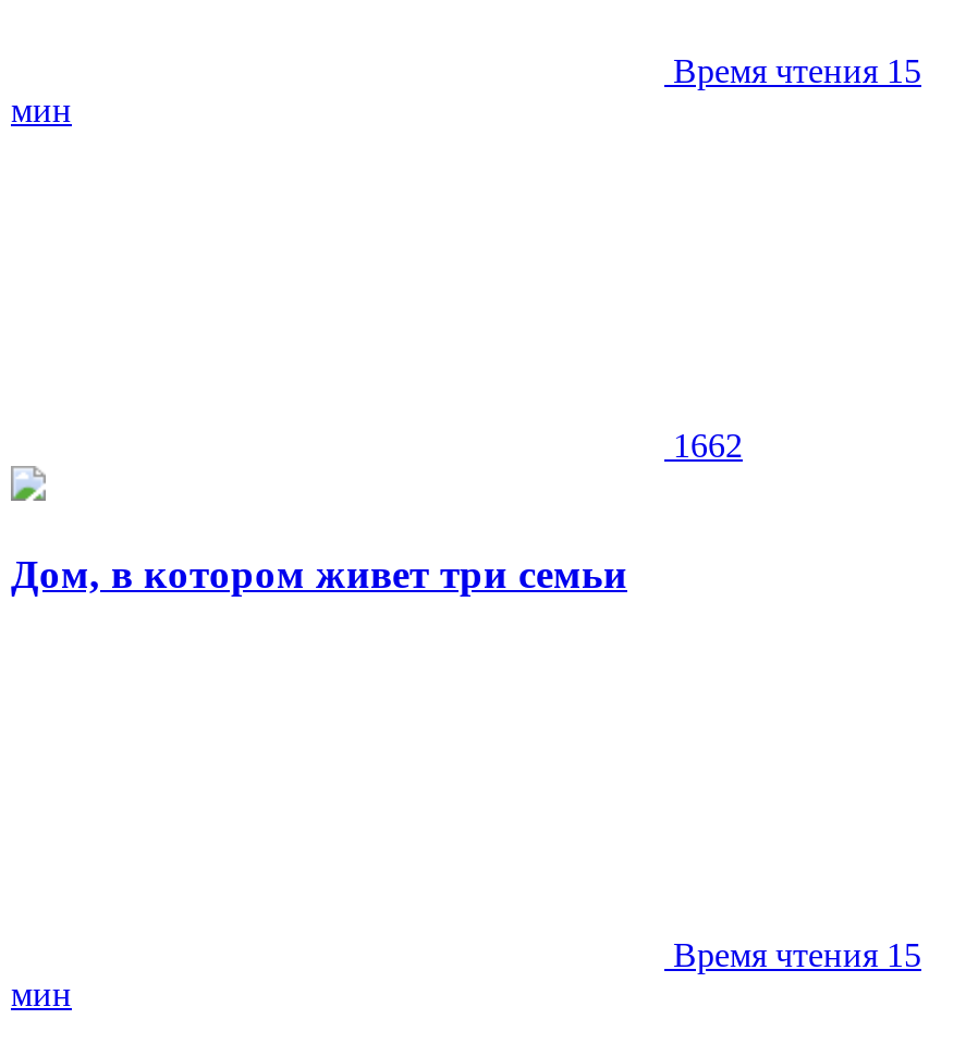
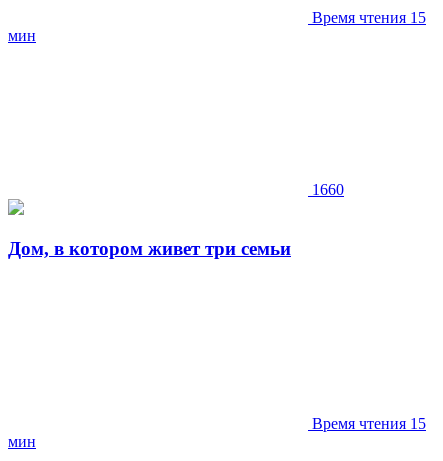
- 1662
+ 1660
